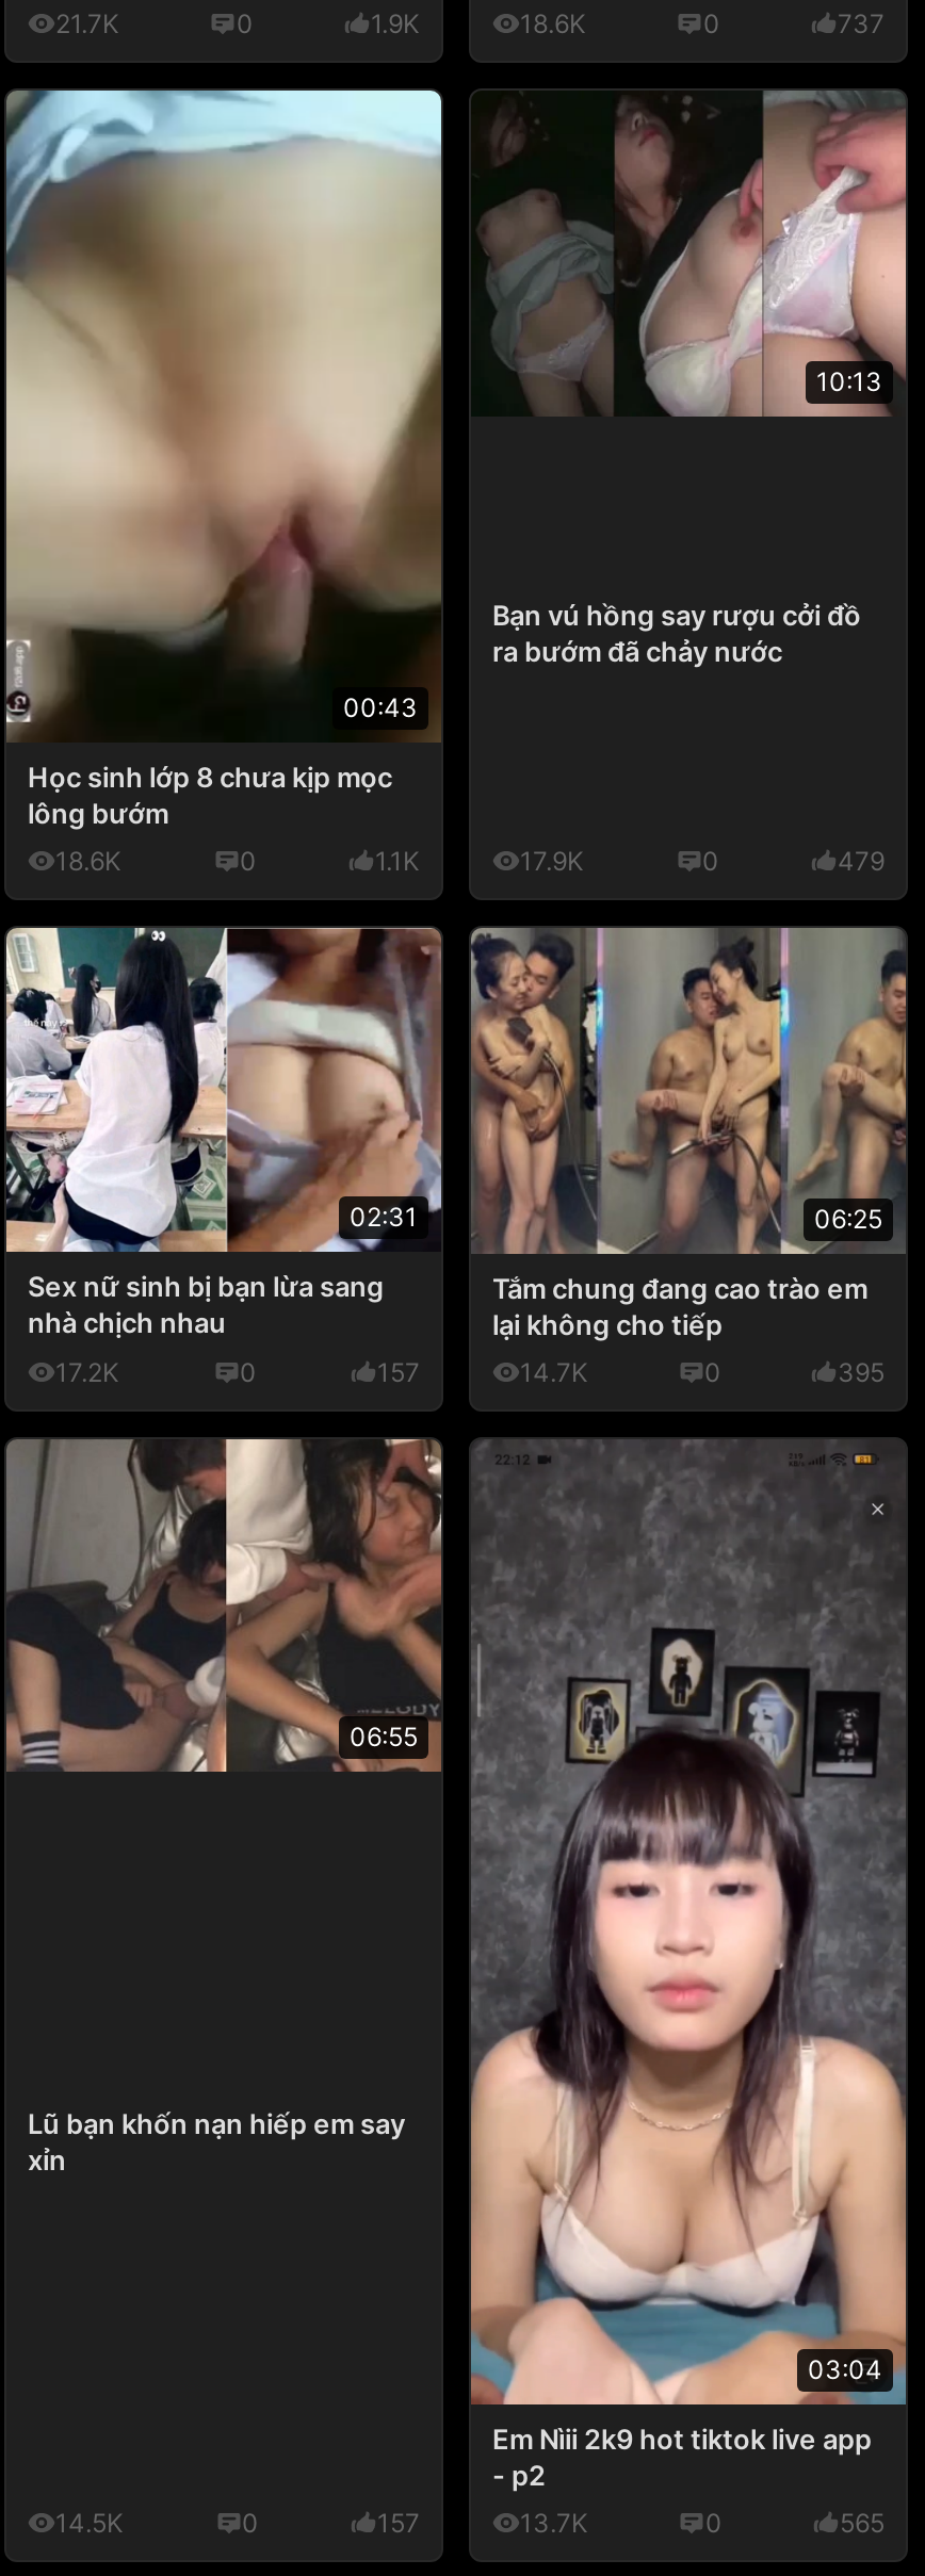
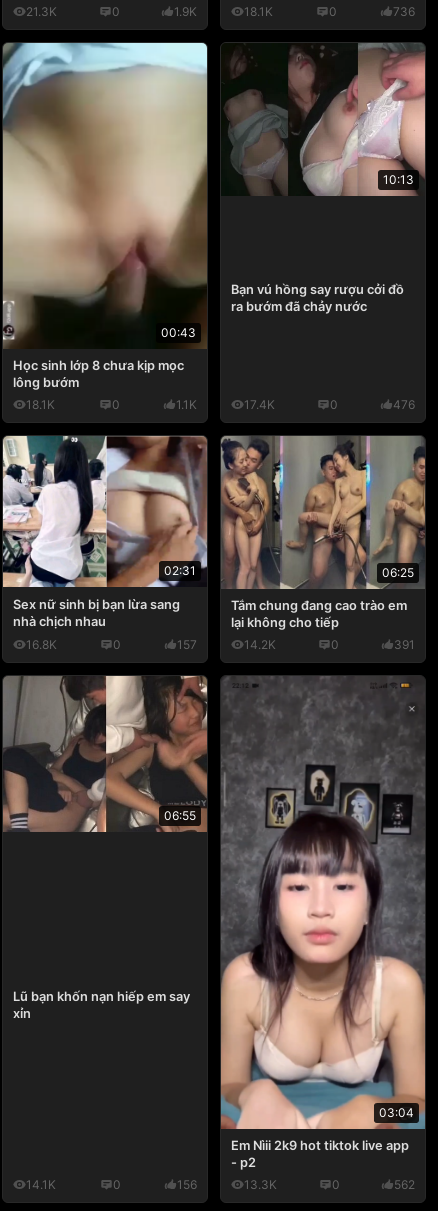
- 21.7K
+ 21.3K

- 18.6K
+ 18.1K

- 737
+ 736

- 18.6K
+ 18.1K

- 17.9K
+ 17.4K

- 479
+ 476

- 17.2K
+ 16.8K

- 14.7K
+ 14.2K

- 395
+ 391

- 14.5K
+ 14.1K

- 157
+ 156

- 13.7K
+ 13.3K

- 565
+ 562
